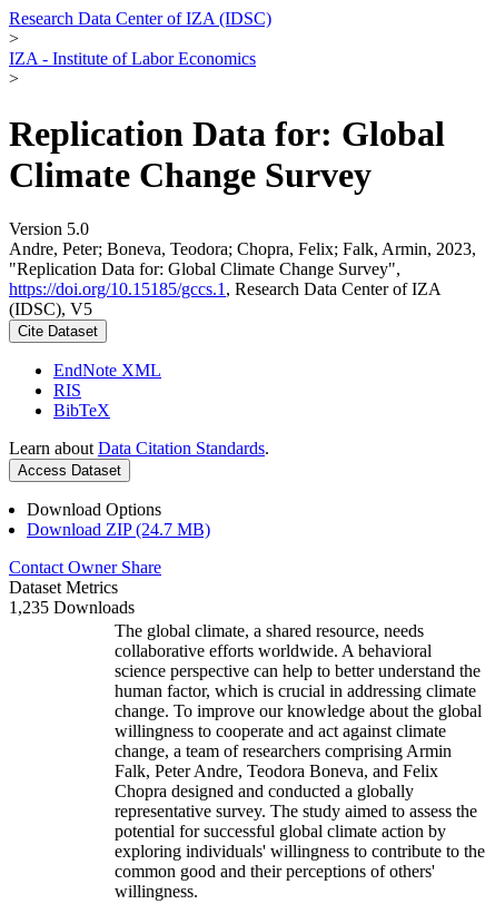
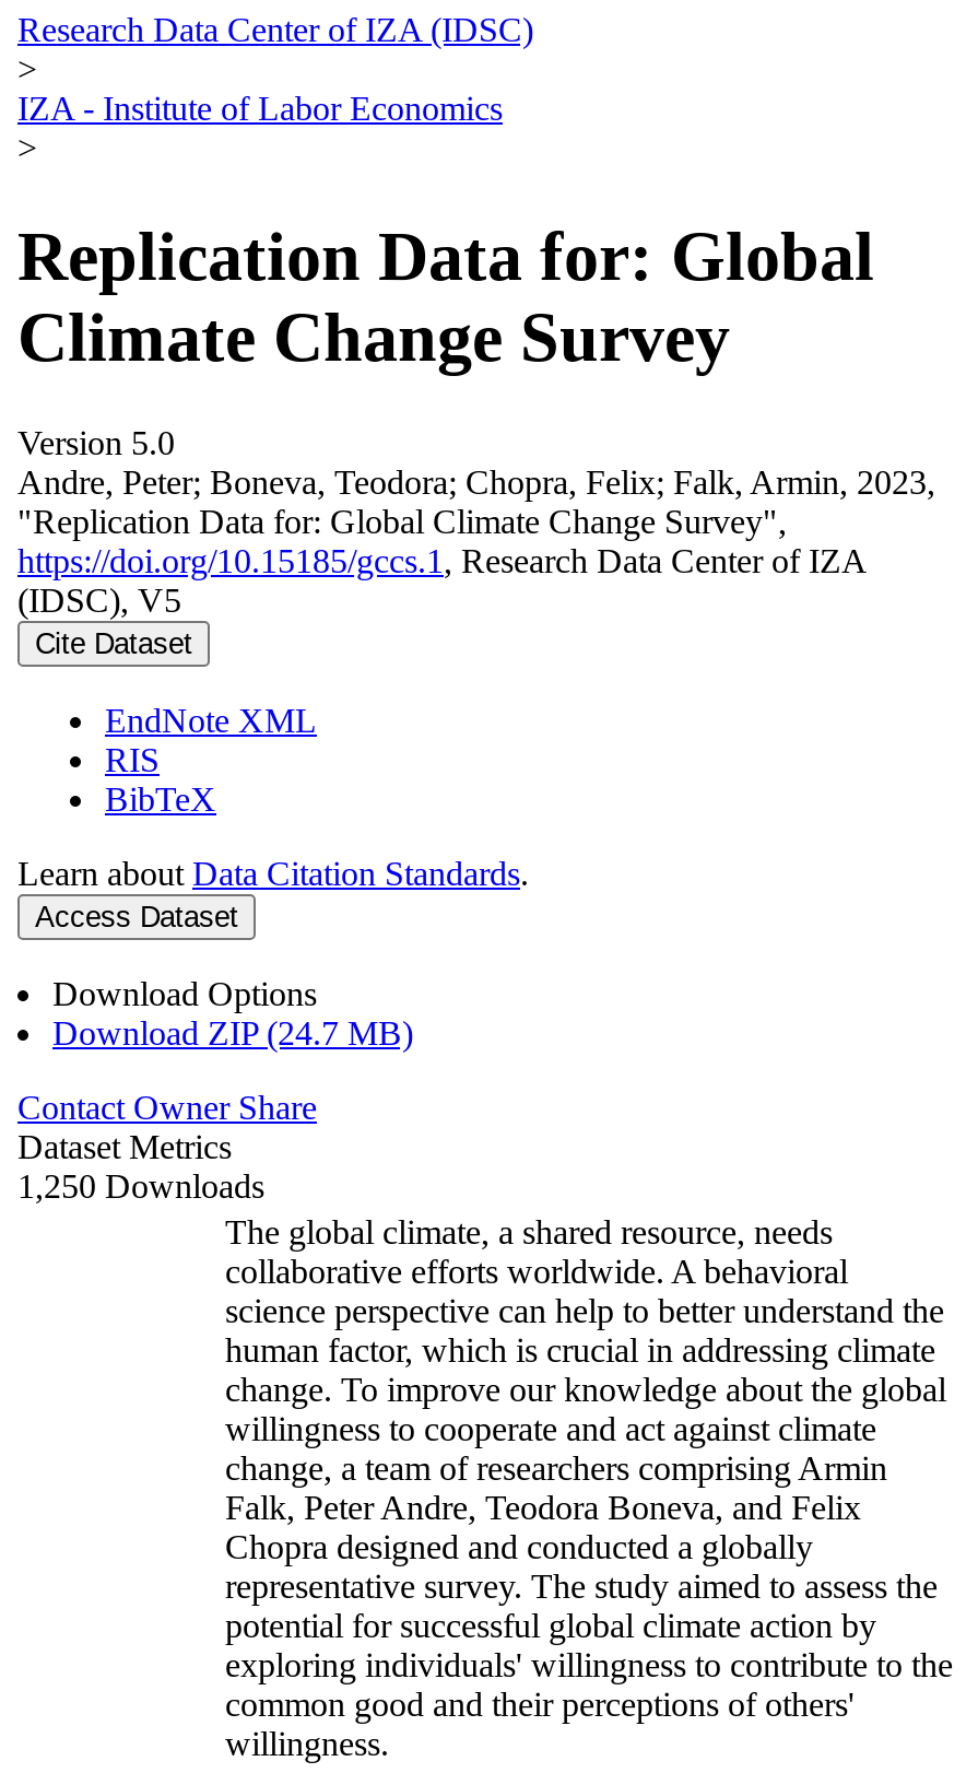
- 1,235 Downloads
+ 1,250 Downloads
